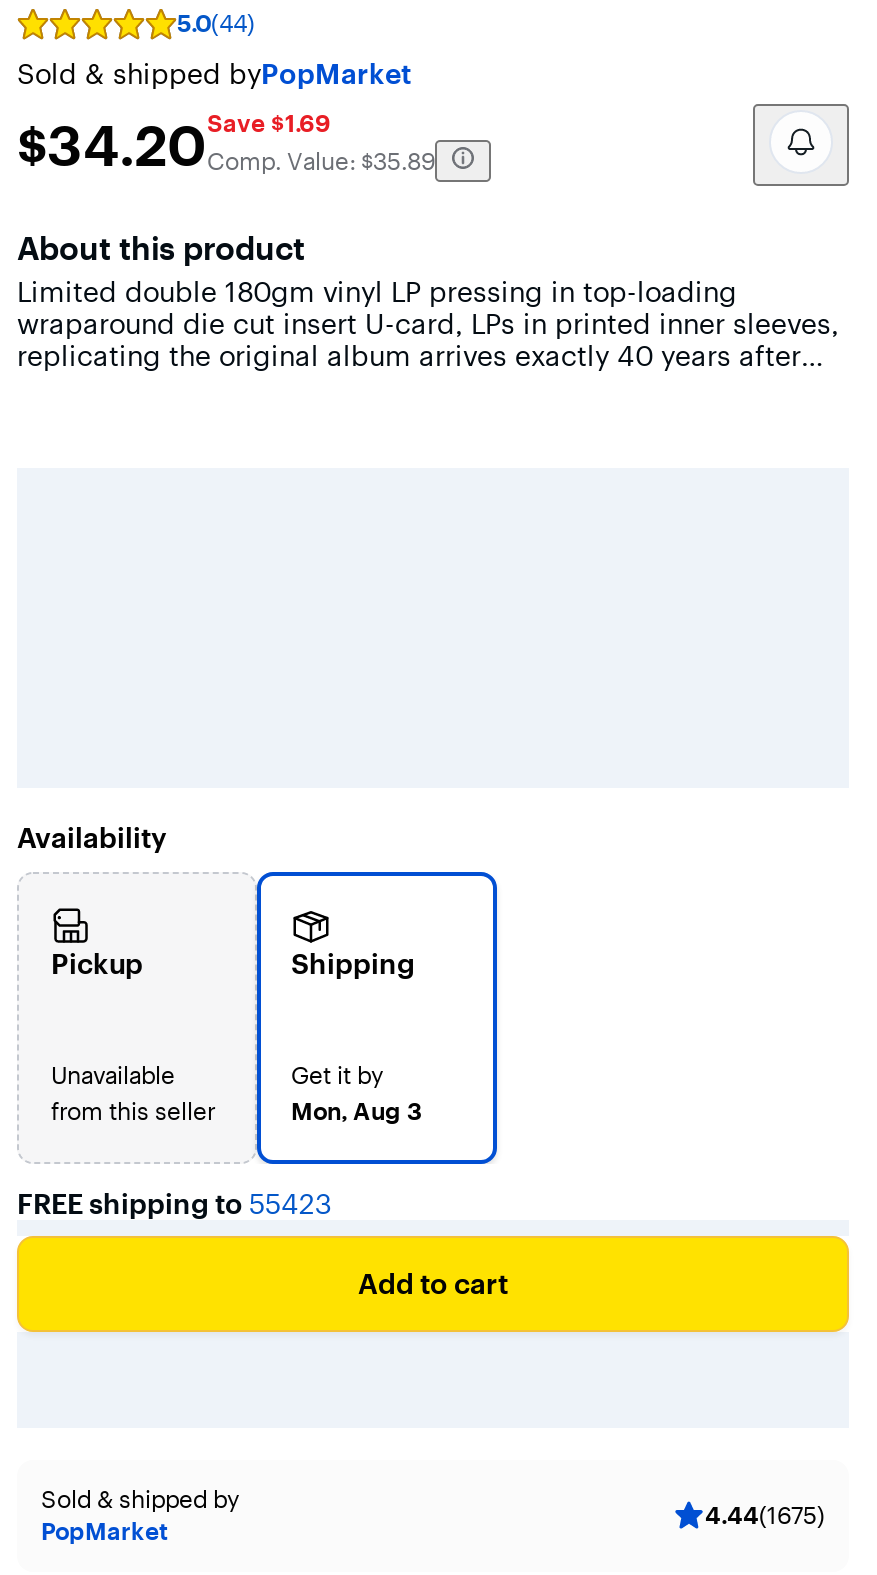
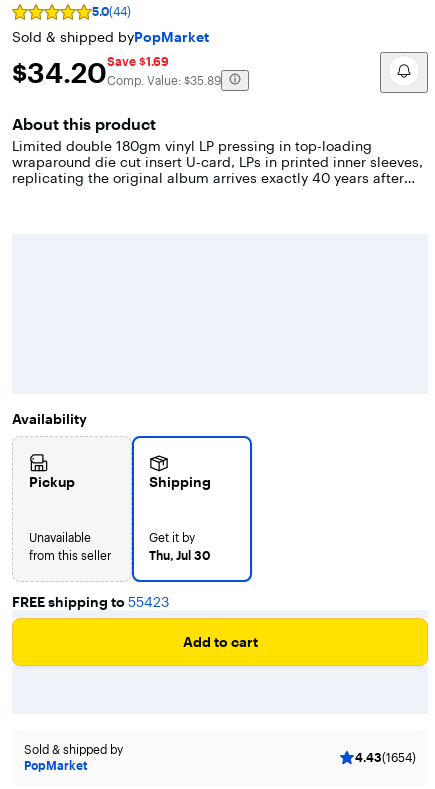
- Mon, Aug 3
+ Thu, Jul 30

- 4.44(1675)
+ 4.43(1654)
